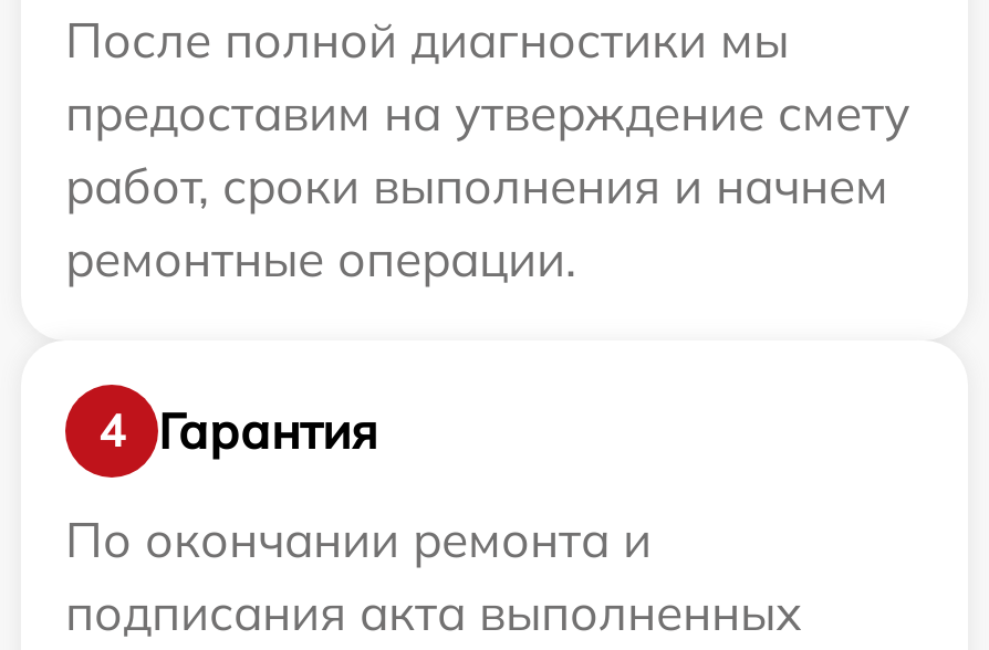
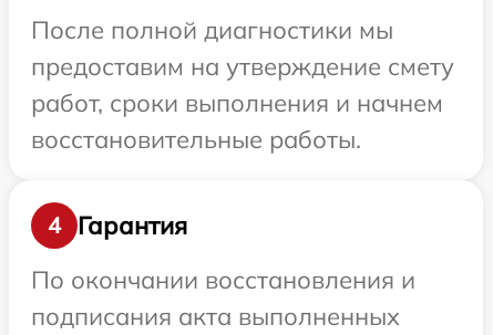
- ремонтные операции.
+ восстановительные работы.

- По окончании ремонта и
+ По окончании восстановления и
